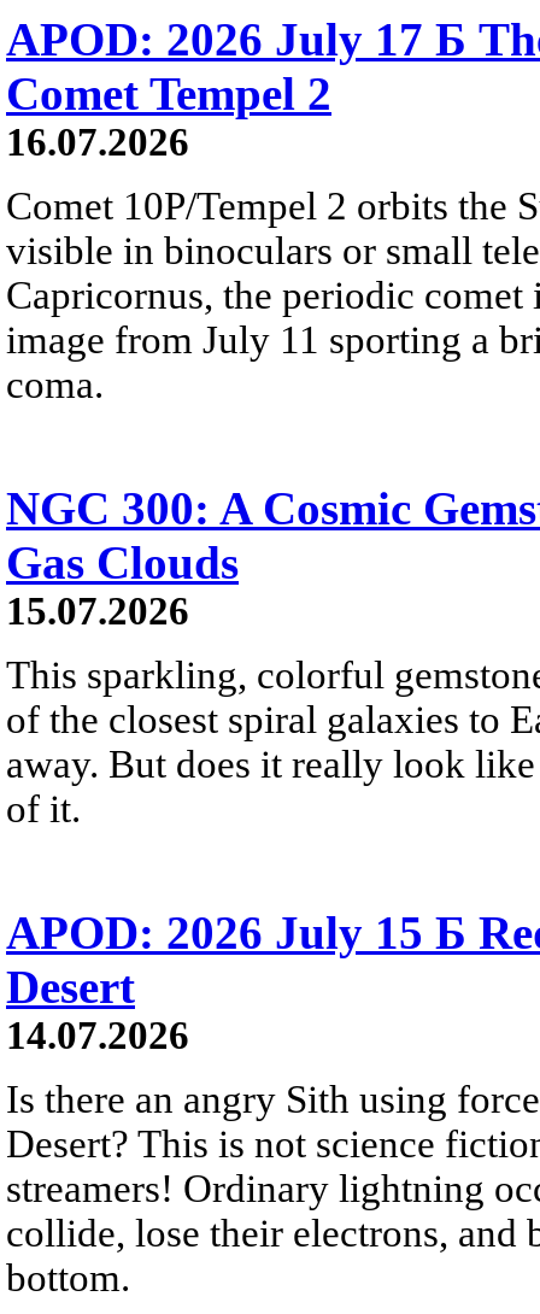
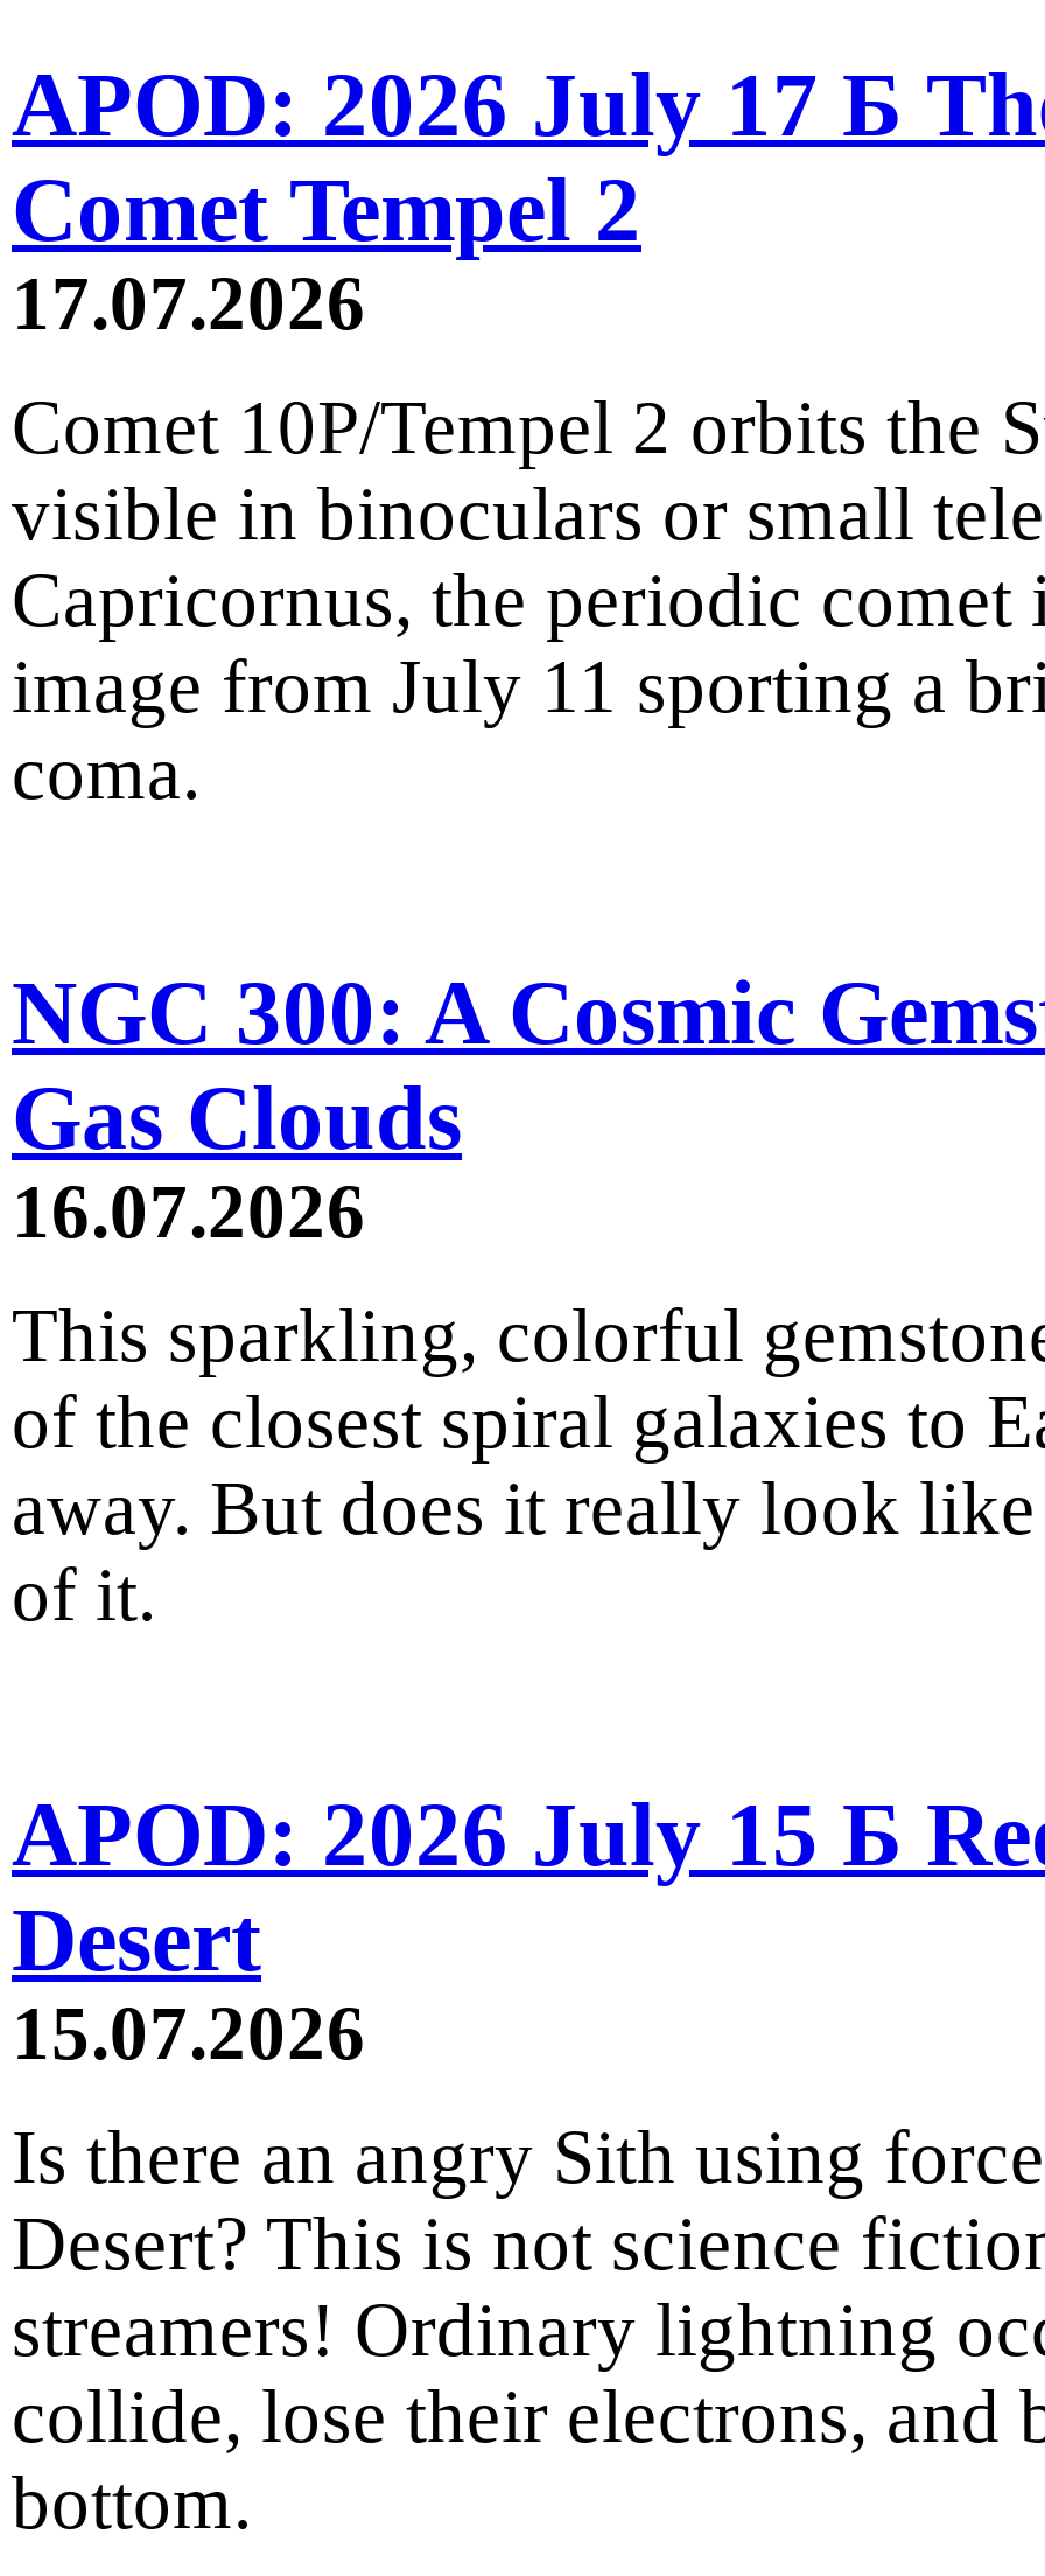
- 16.07.2026
+ 17.07.2026

- 15.07.2026
+ 16.07.2026

- 14.07.2026
+ 15.07.2026
